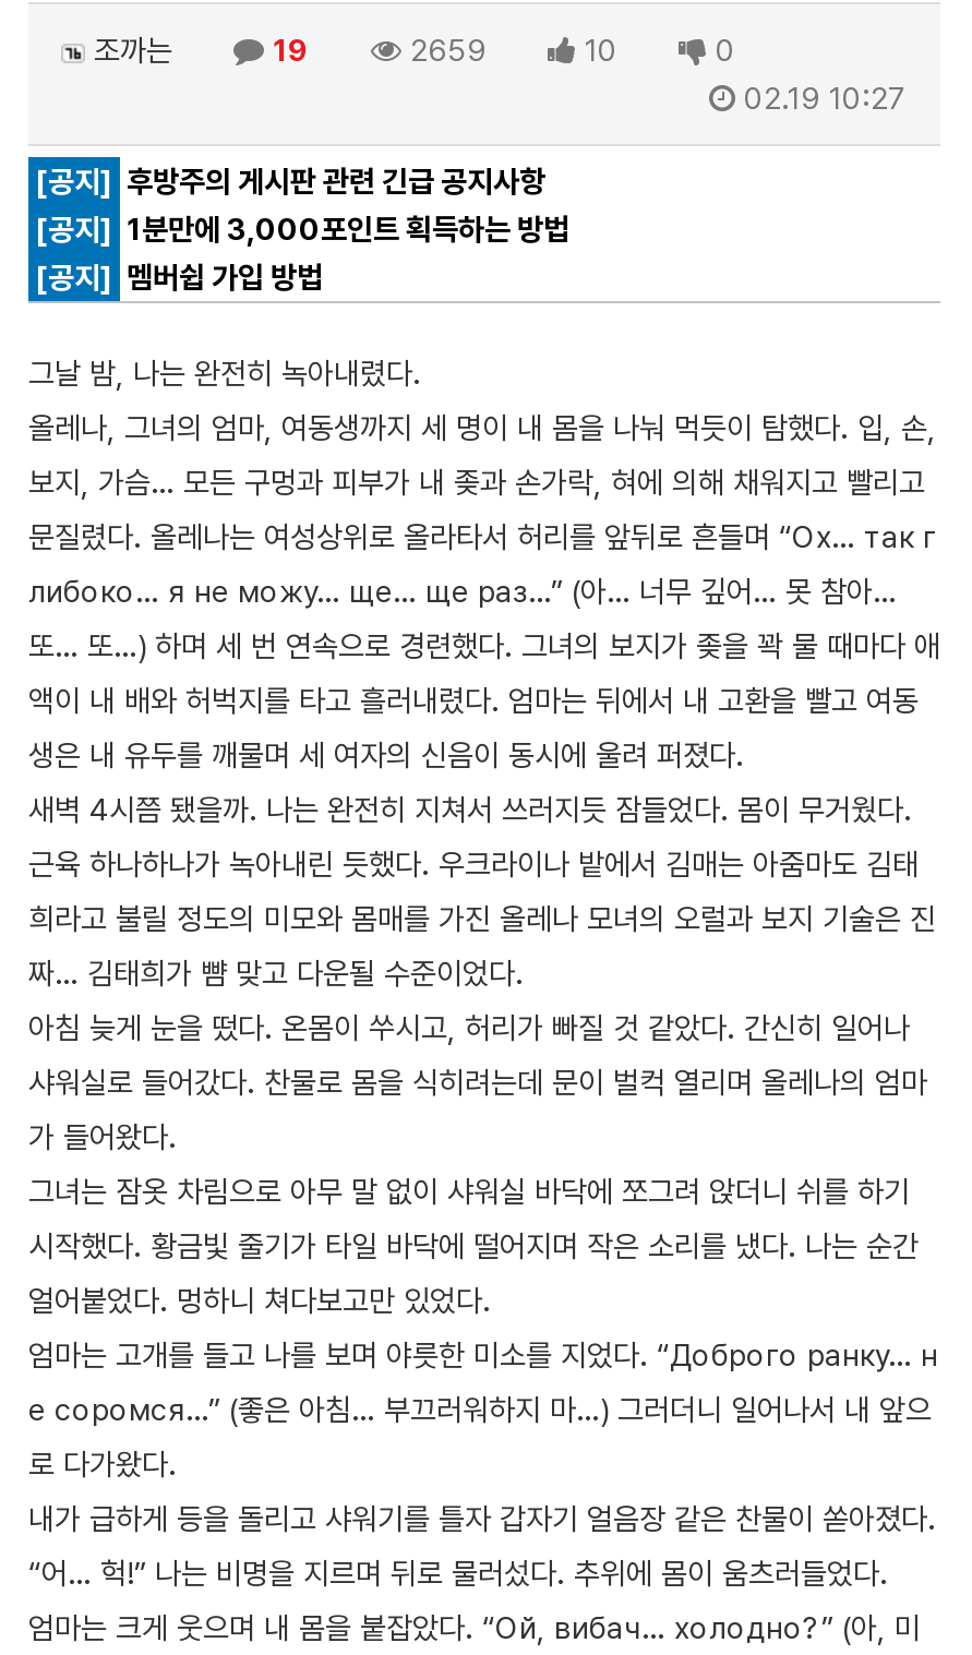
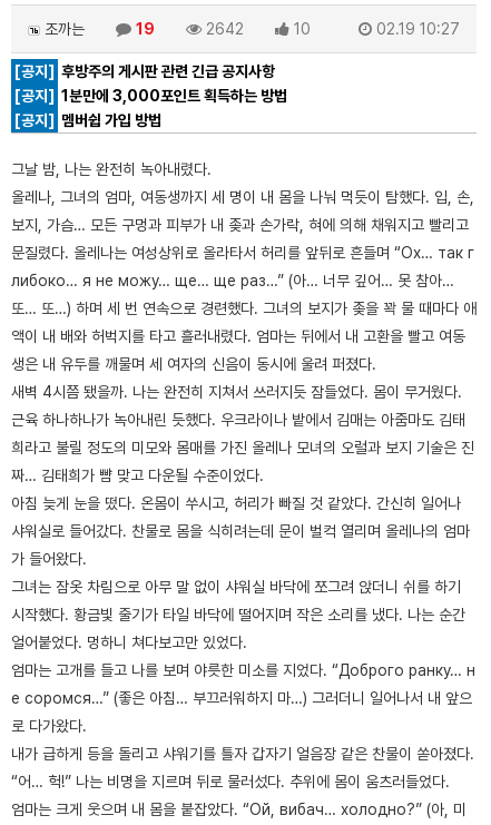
- 2659
+ 2642

- 0
